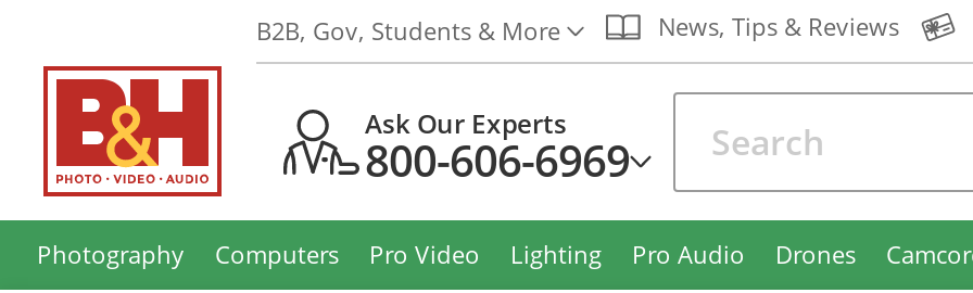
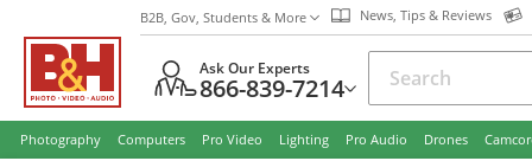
- 800-606-6969
+ 866-839-7214
